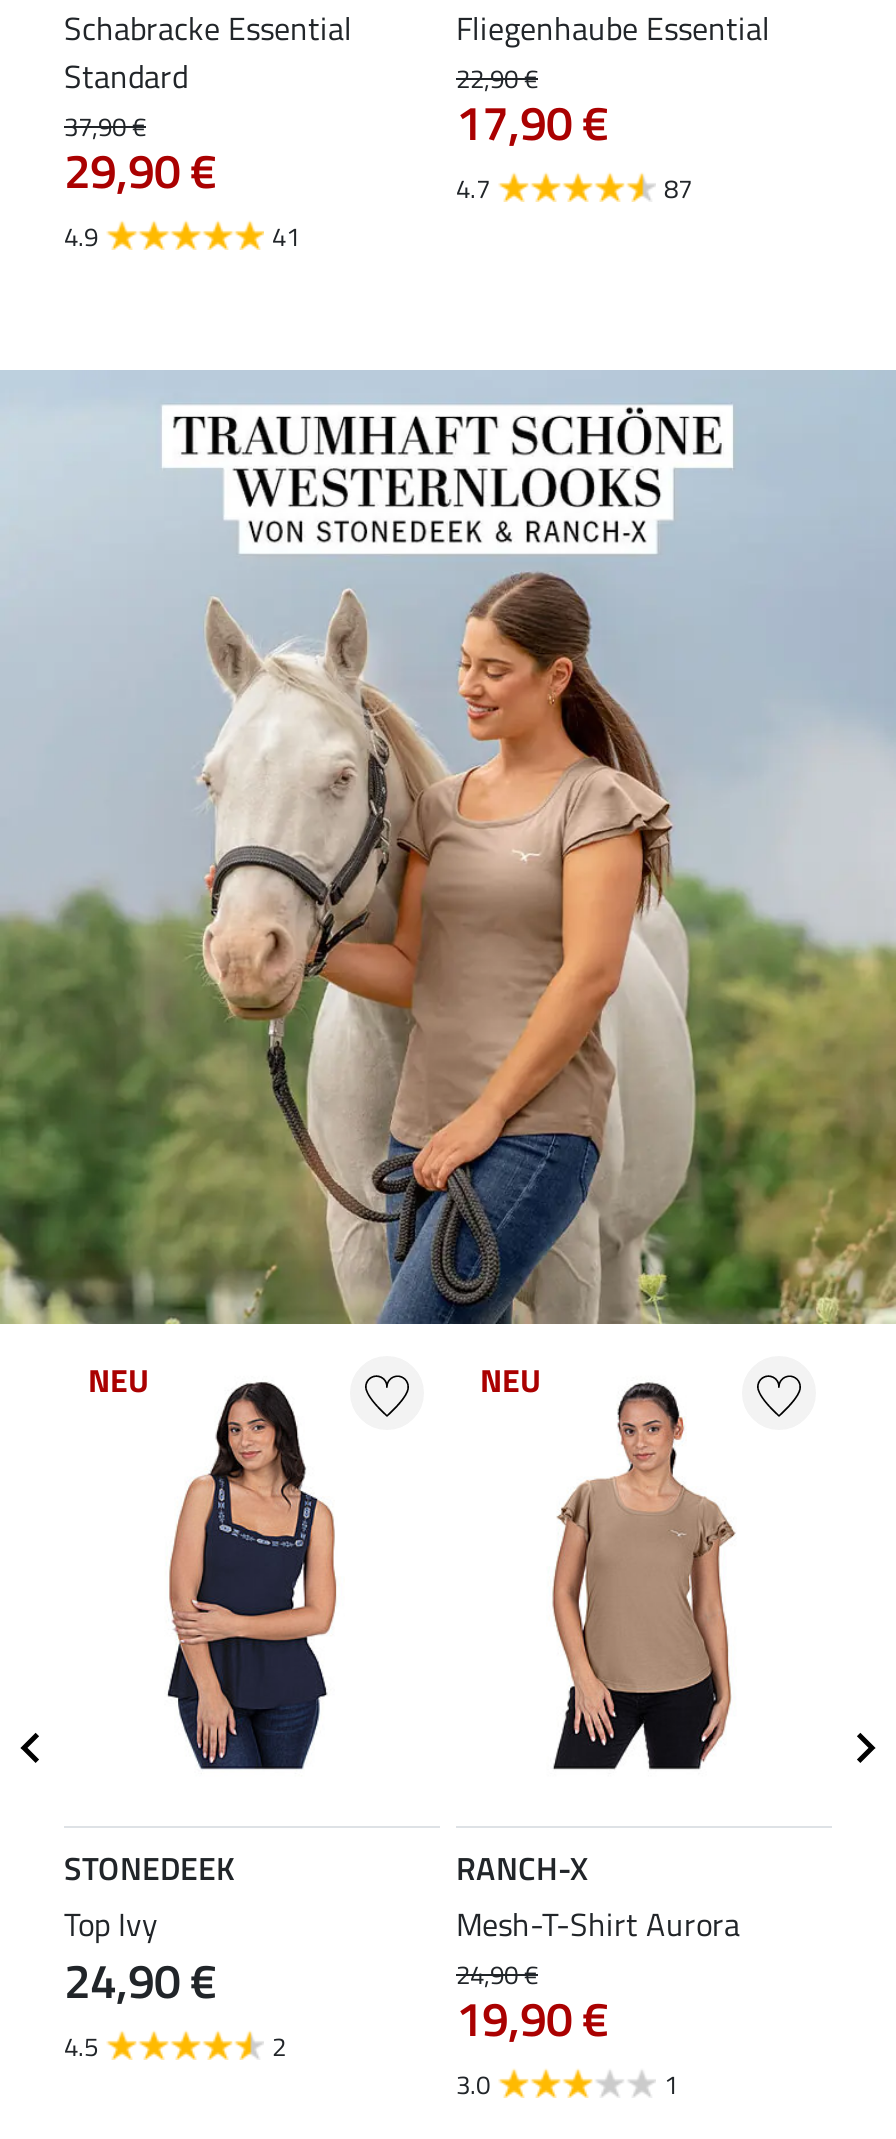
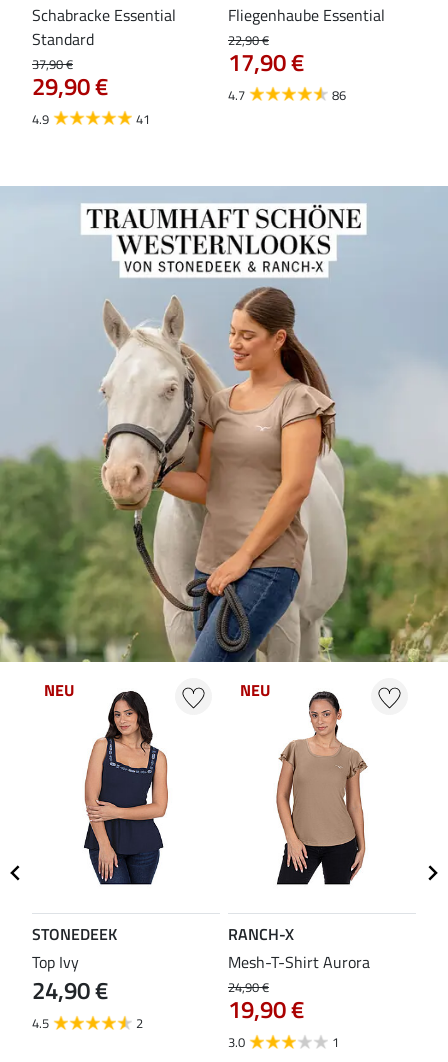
- 87
+ 86
